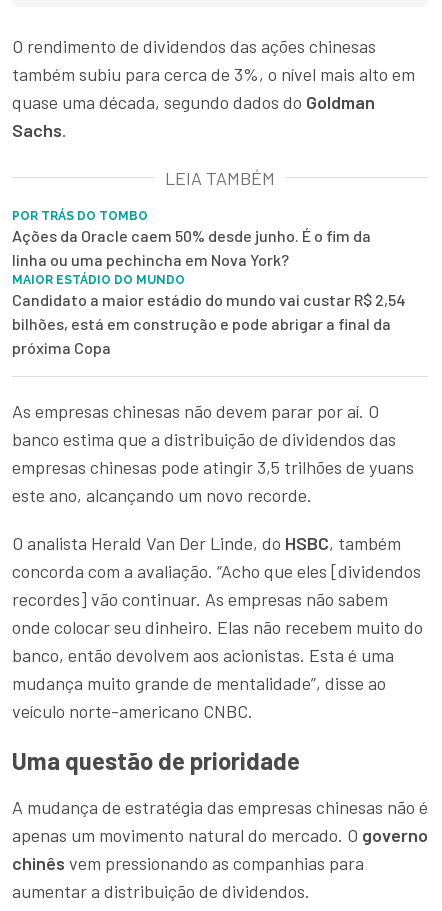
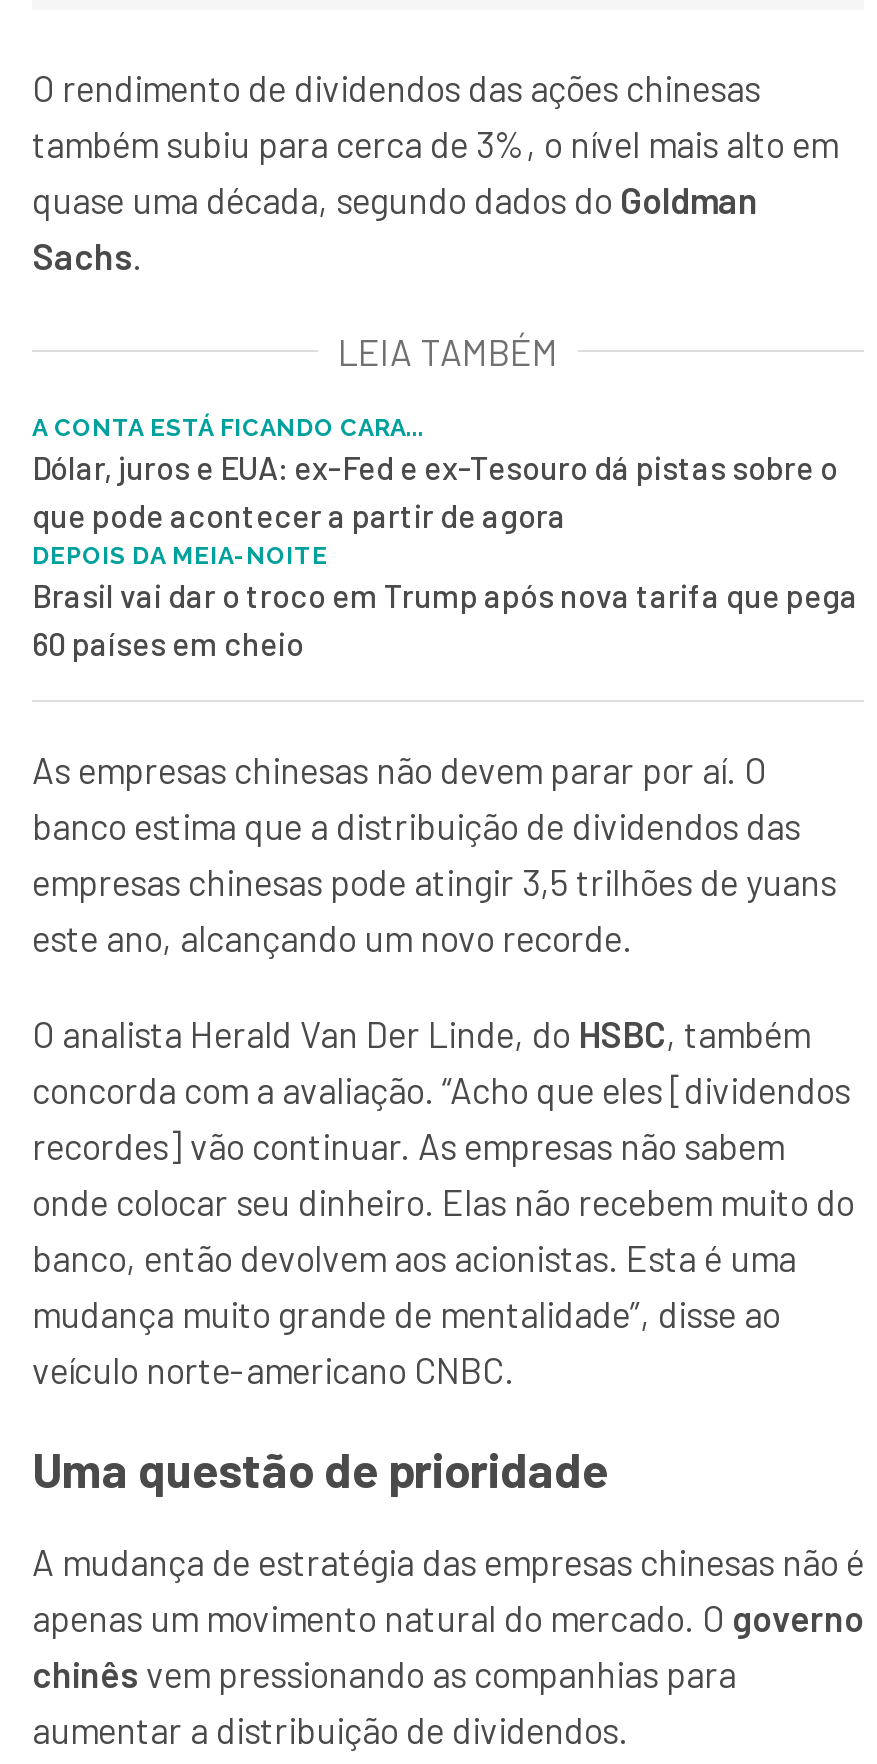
- POR TRÁS DO TOMBO
- Ações da Oracle caem 50% desde junho. É o fim da
- linha ou uma pechincha em Nova York?
- MAIOR ESTÁDIO DO MUNDO
- Candidato a maior estádio do mundo vai custar R$ 2,54
- bilhões, está em construção e pode abrigar a final da
- próxima Copa
+ A CONTA ESTÁ FICANDO CARA...
+ Dólar, juros e EUA: ex-Fed e ex-Tesouro dá pistas sobre o
+ que pode acontecer a partir de agora
+ DEPOIS DA MEIA-NOITE
+ Brasil vai dar o troco em Trump após nova tarifa que pega
+ 60 países em cheio
